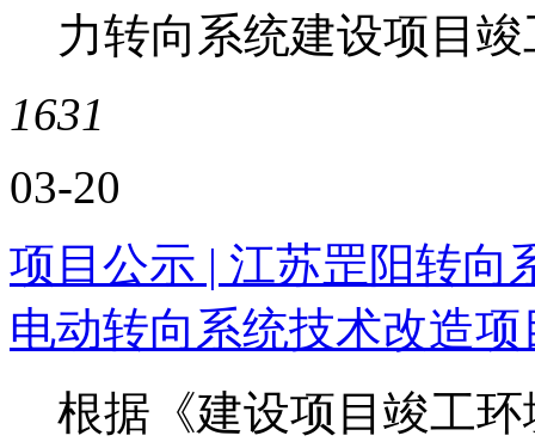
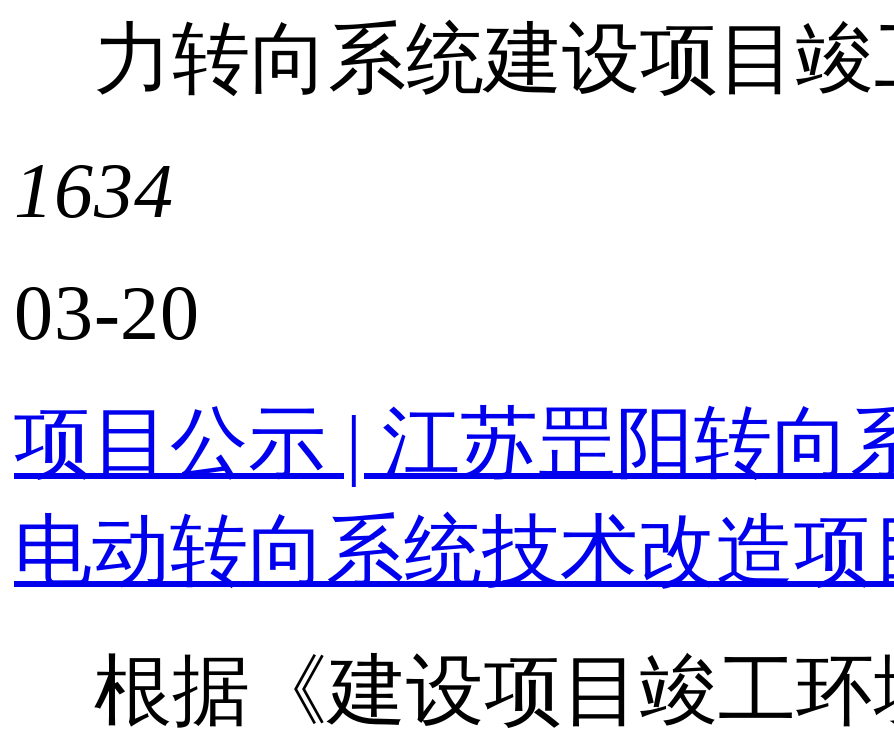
- 1631
+ 1634
